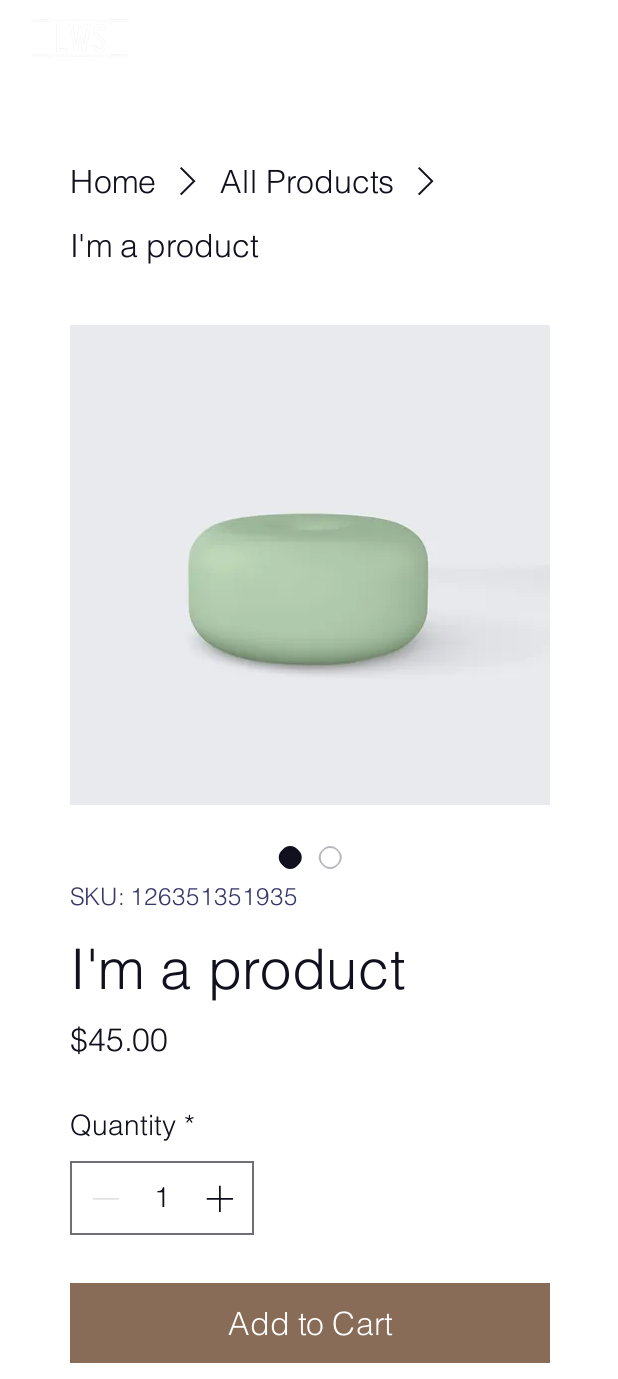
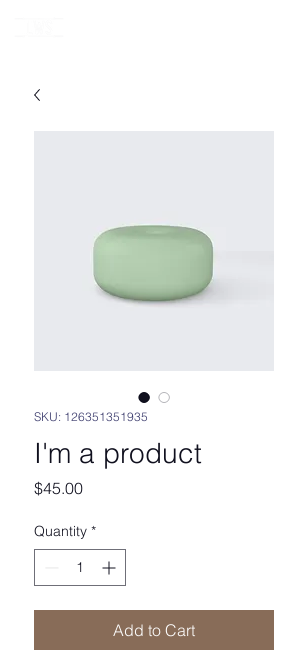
- Home
- All Products
- I'm a product
